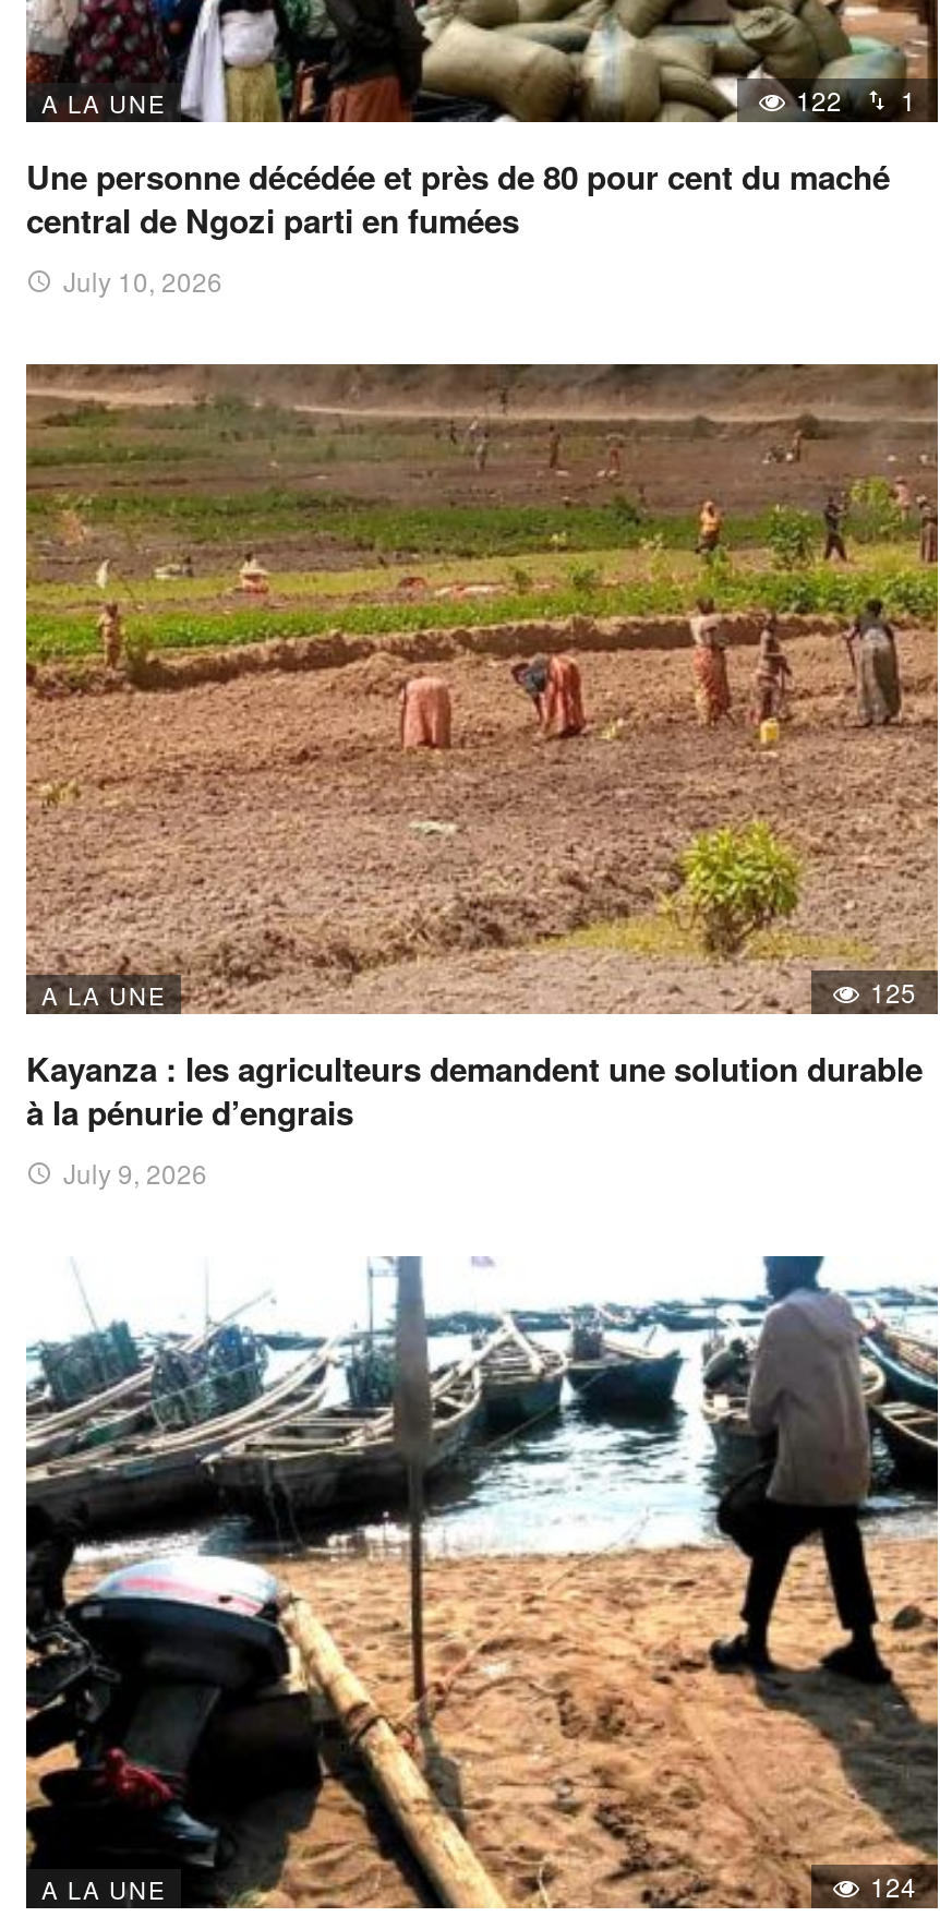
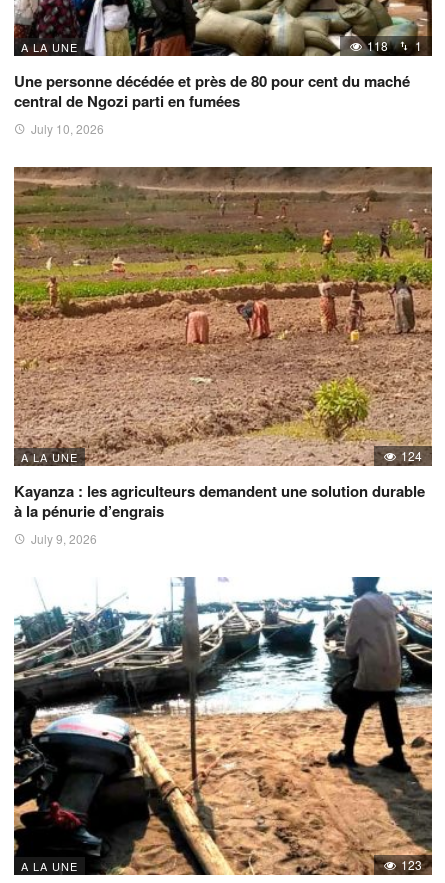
- 122
+ 118

- 125
+ 124

- 124
+ 123
